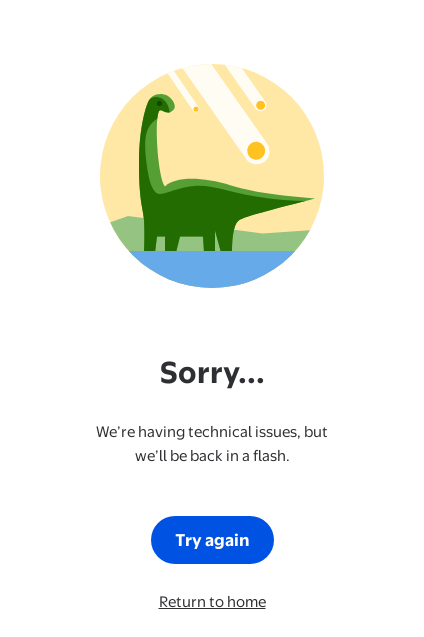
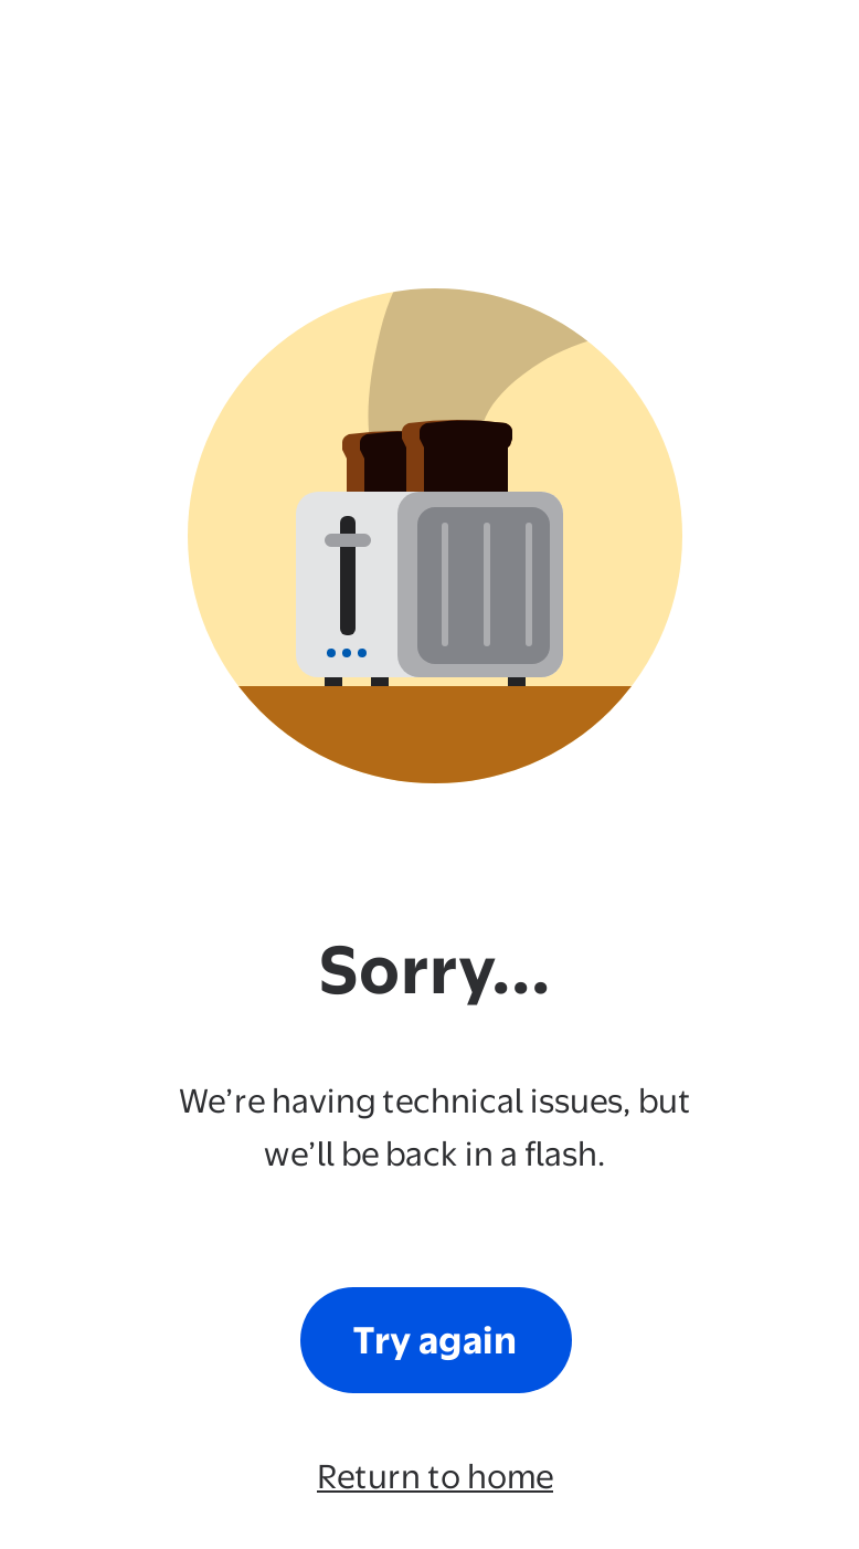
- [image]
+ [image]
